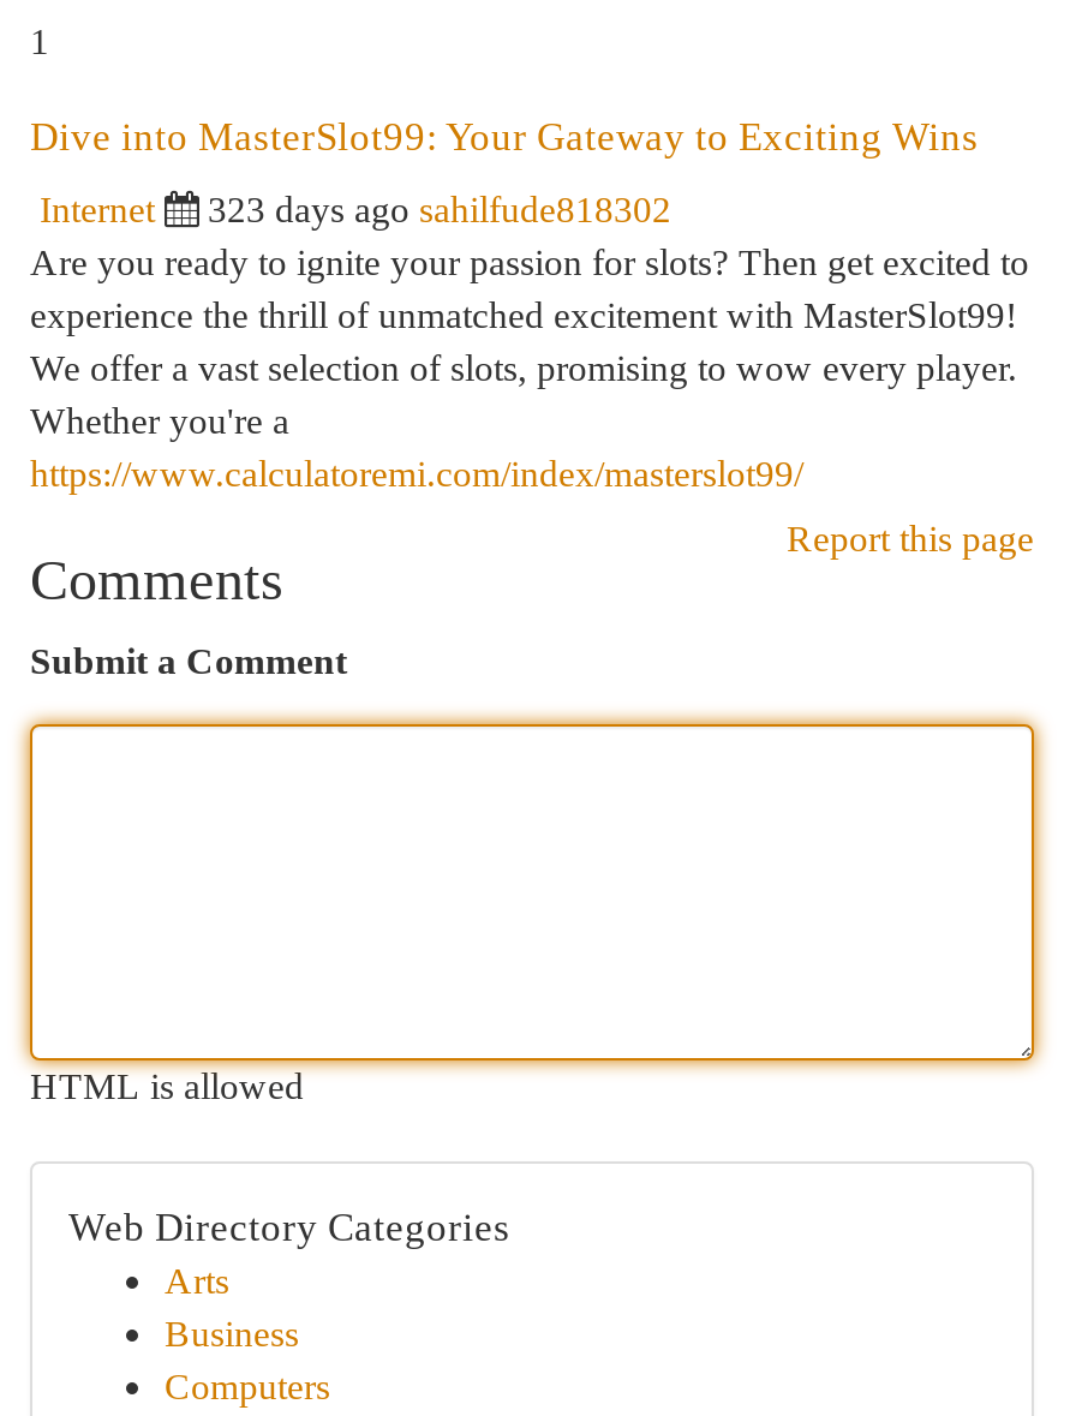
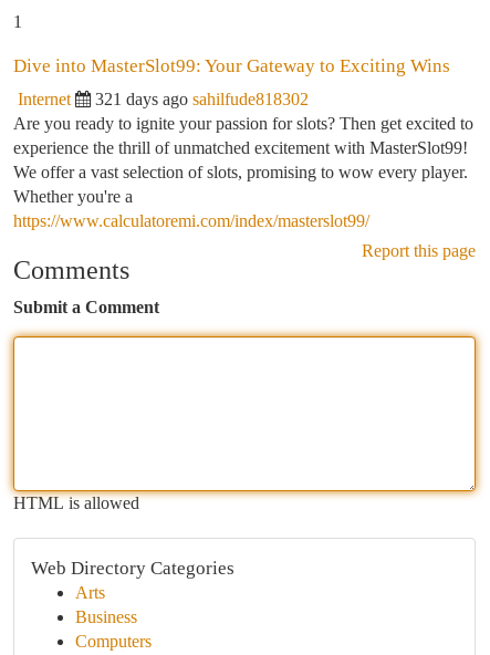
- 323 days ago sahilfude818302
+ 321 days ago sahilfude818302
